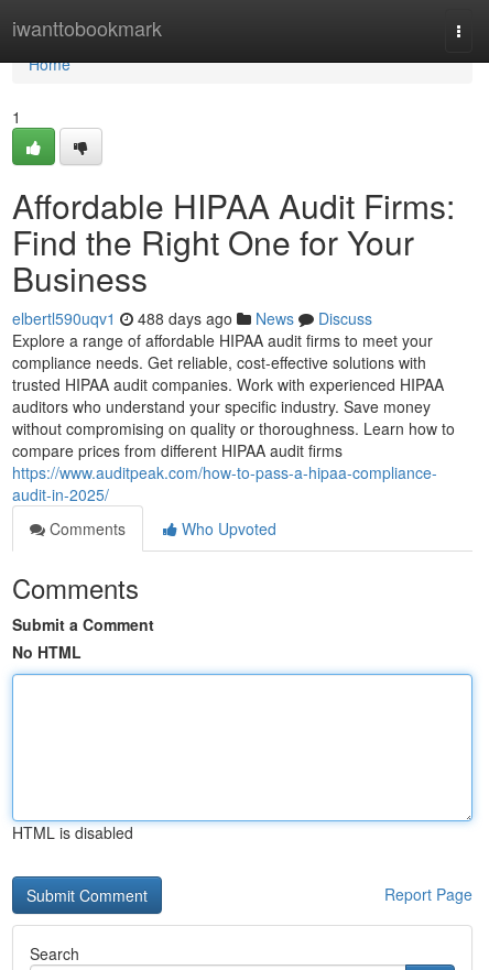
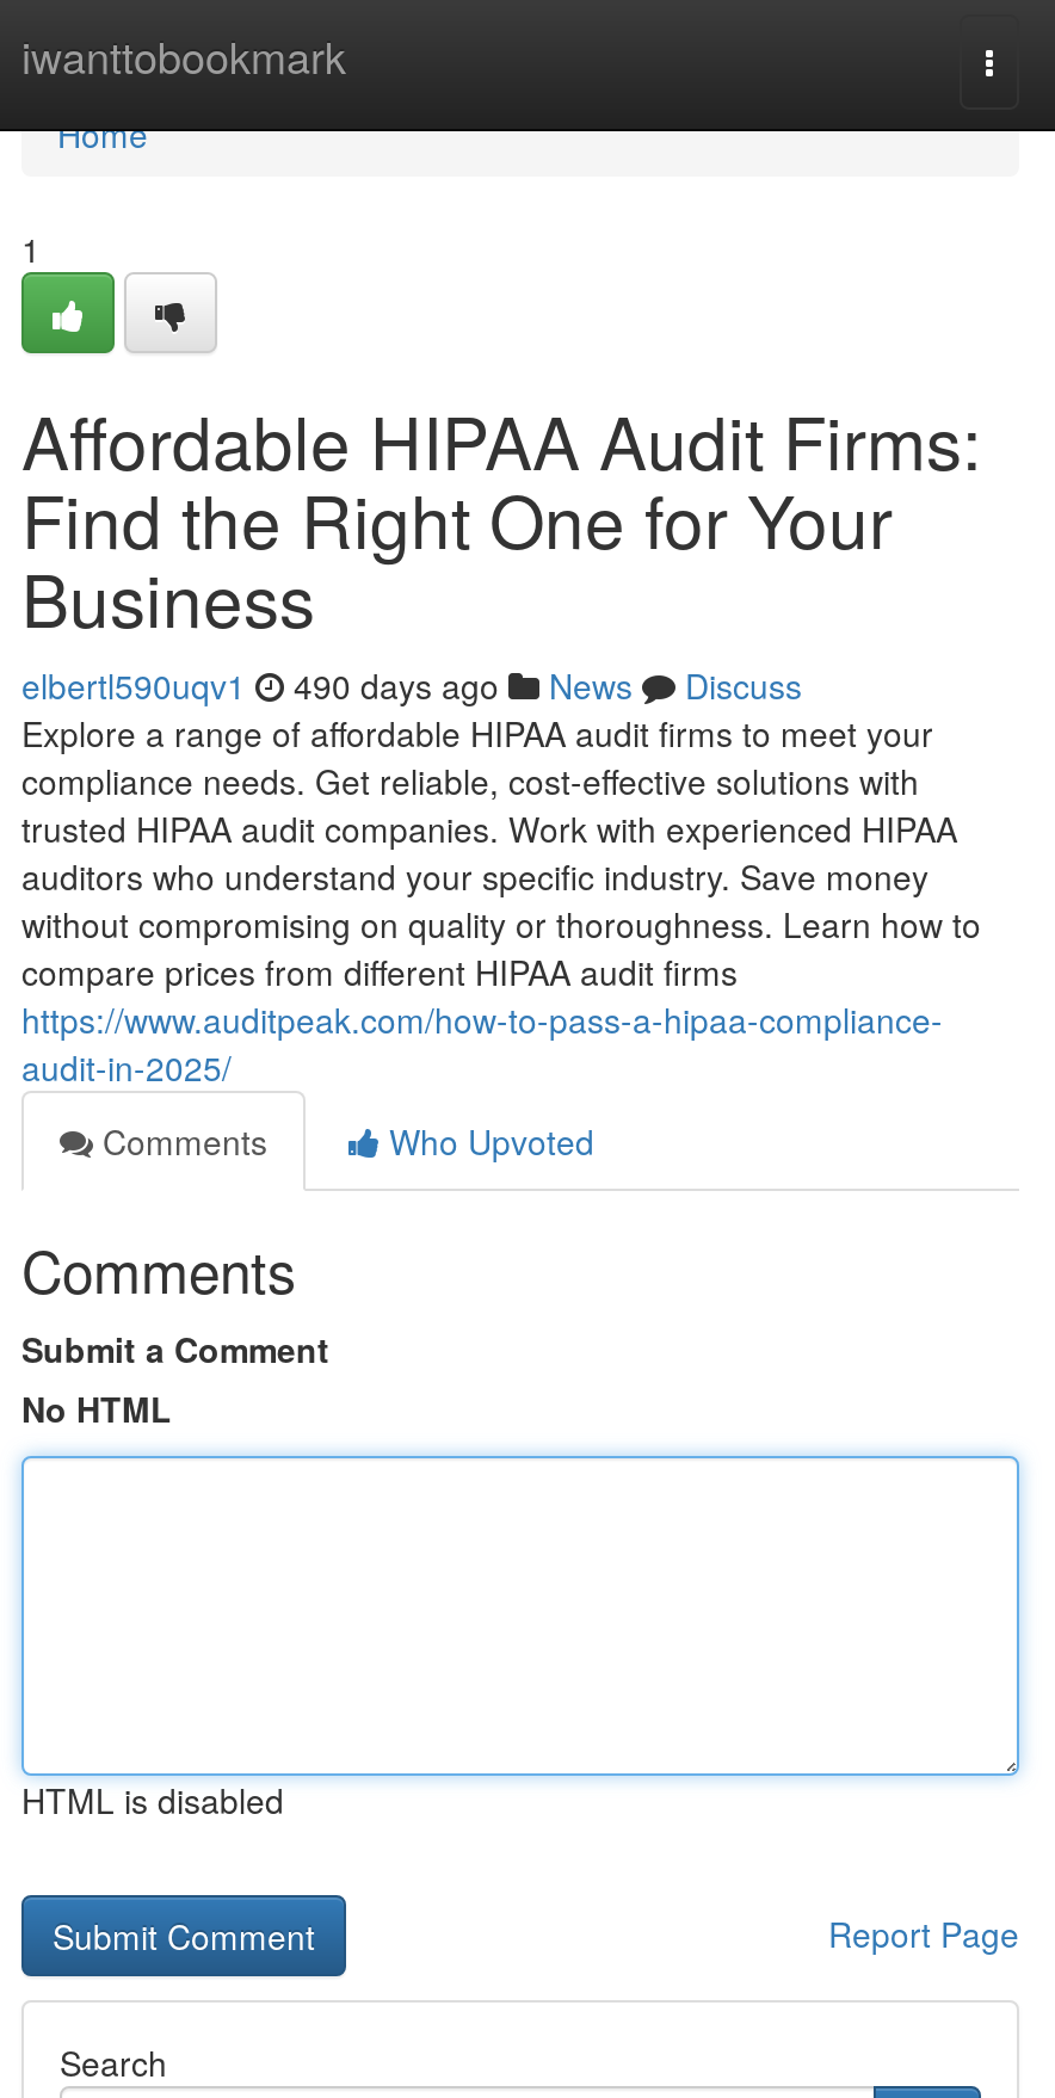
- elbertl590uqv1 488 days ago News Discuss
+ elbertl590uqv1 490 days ago News Discuss
